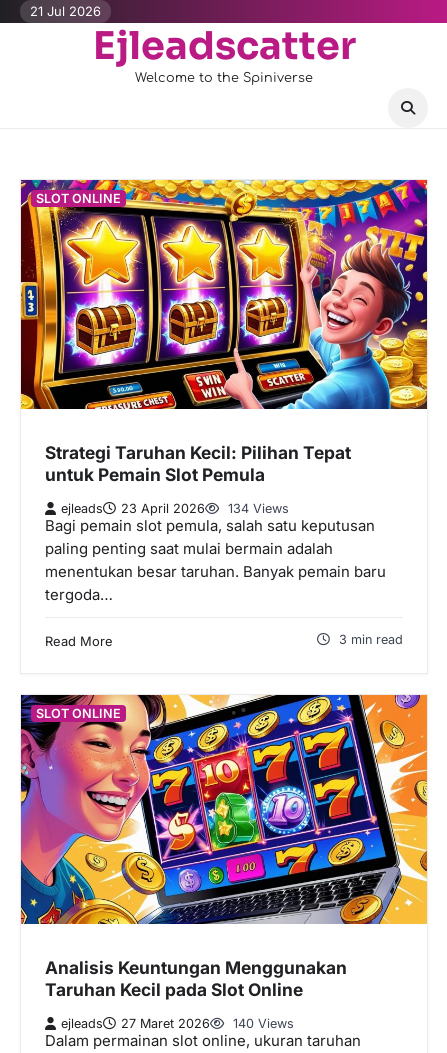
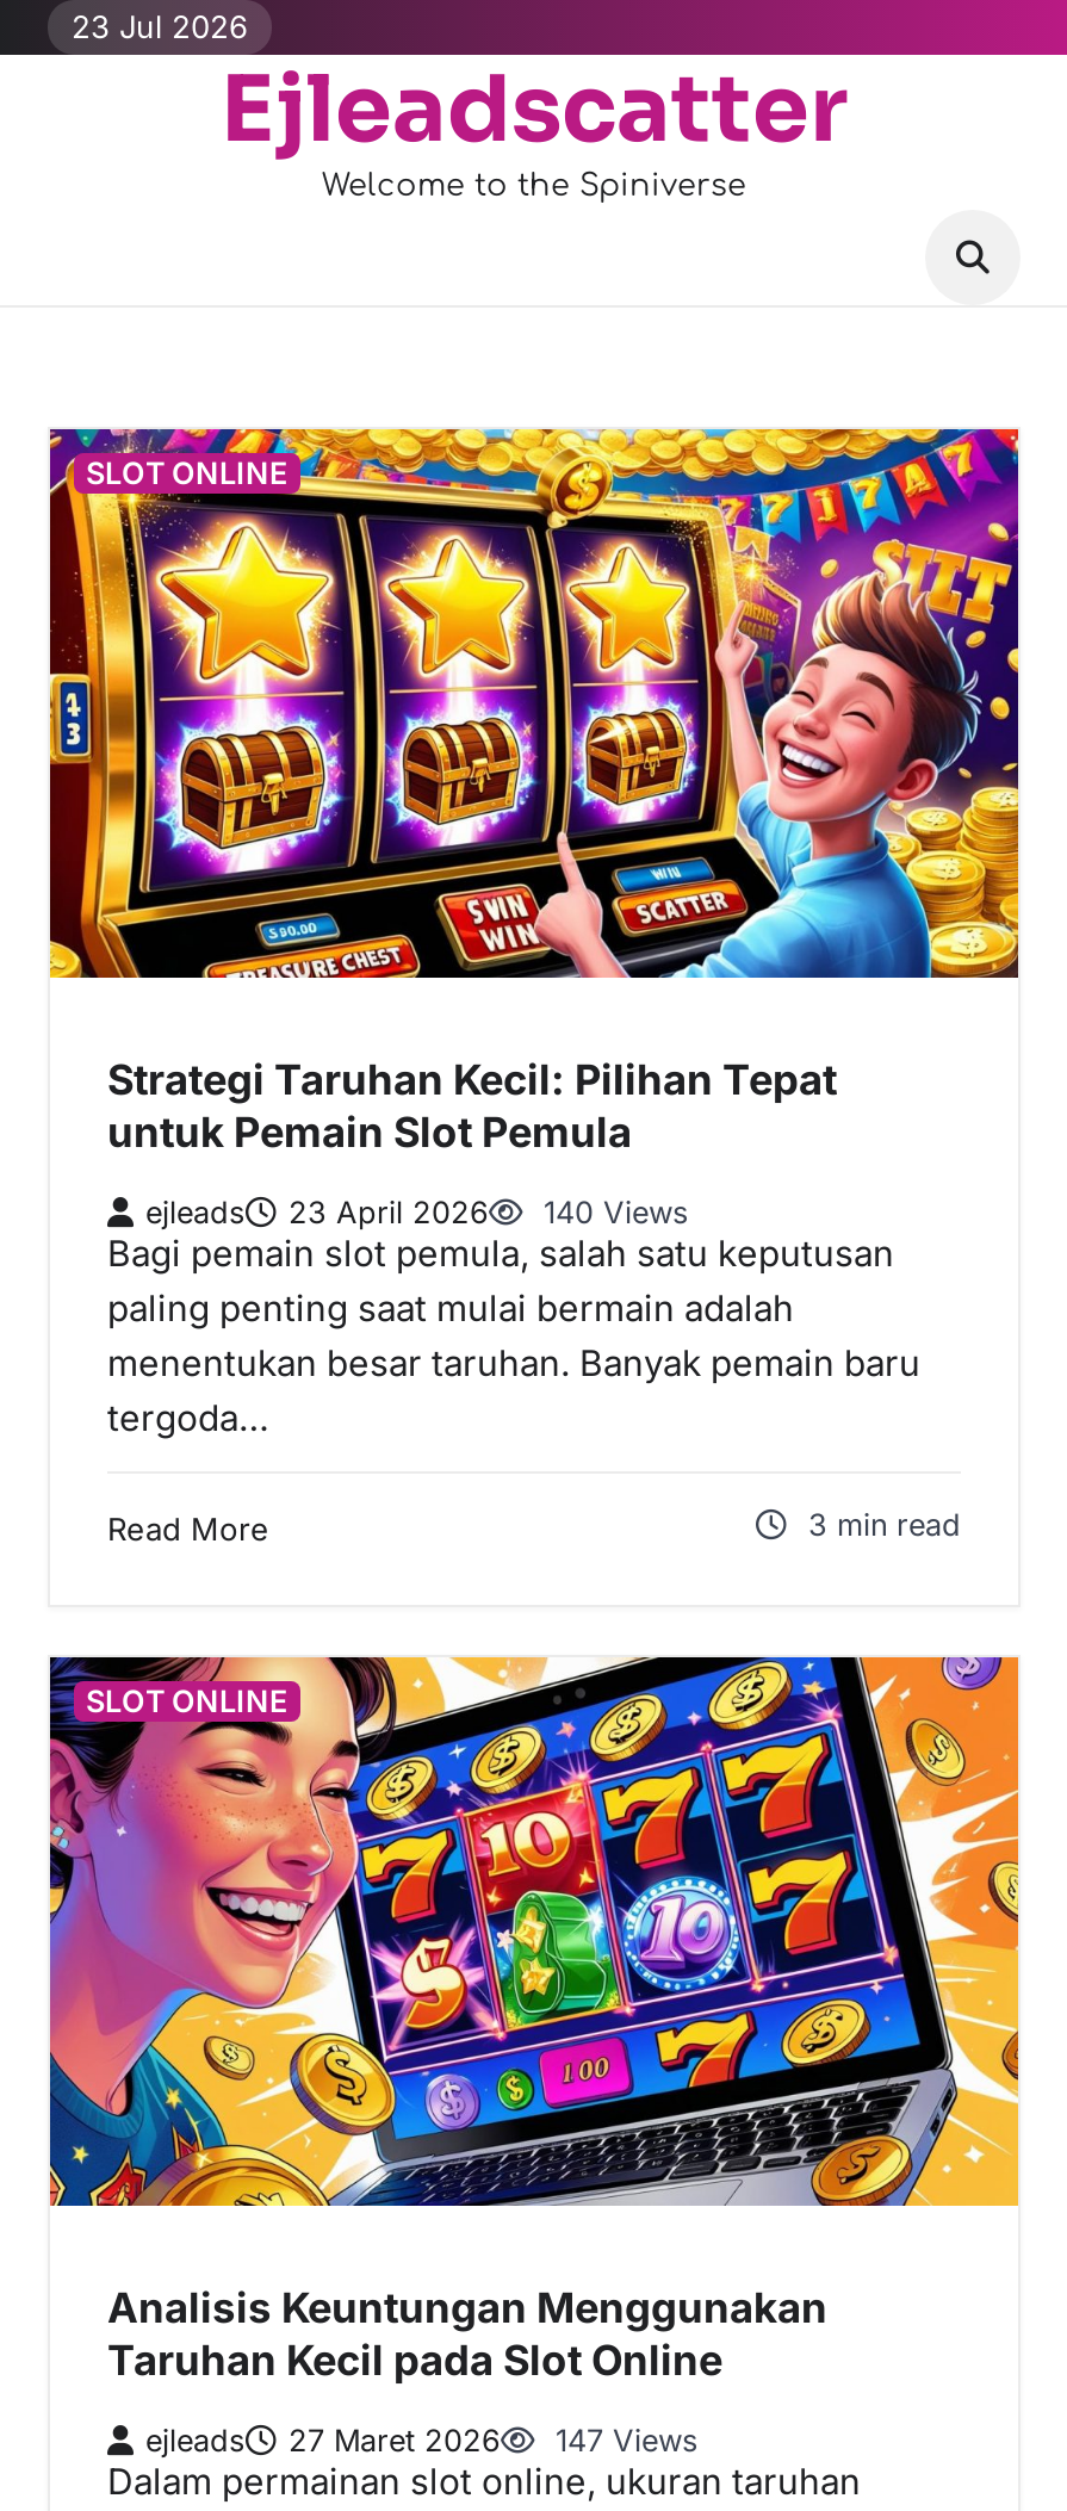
- 21 Jul 2026
+ 23 Jul 2026

- ejleads 23 April 2026 134 Views
+ ejleads 23 April 2026 140 Views

- ejleads 27 Maret 2026 140 Views
+ ejleads 27 Maret 2026 147 Views
